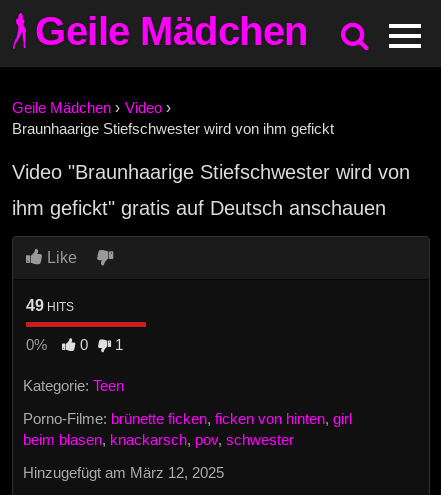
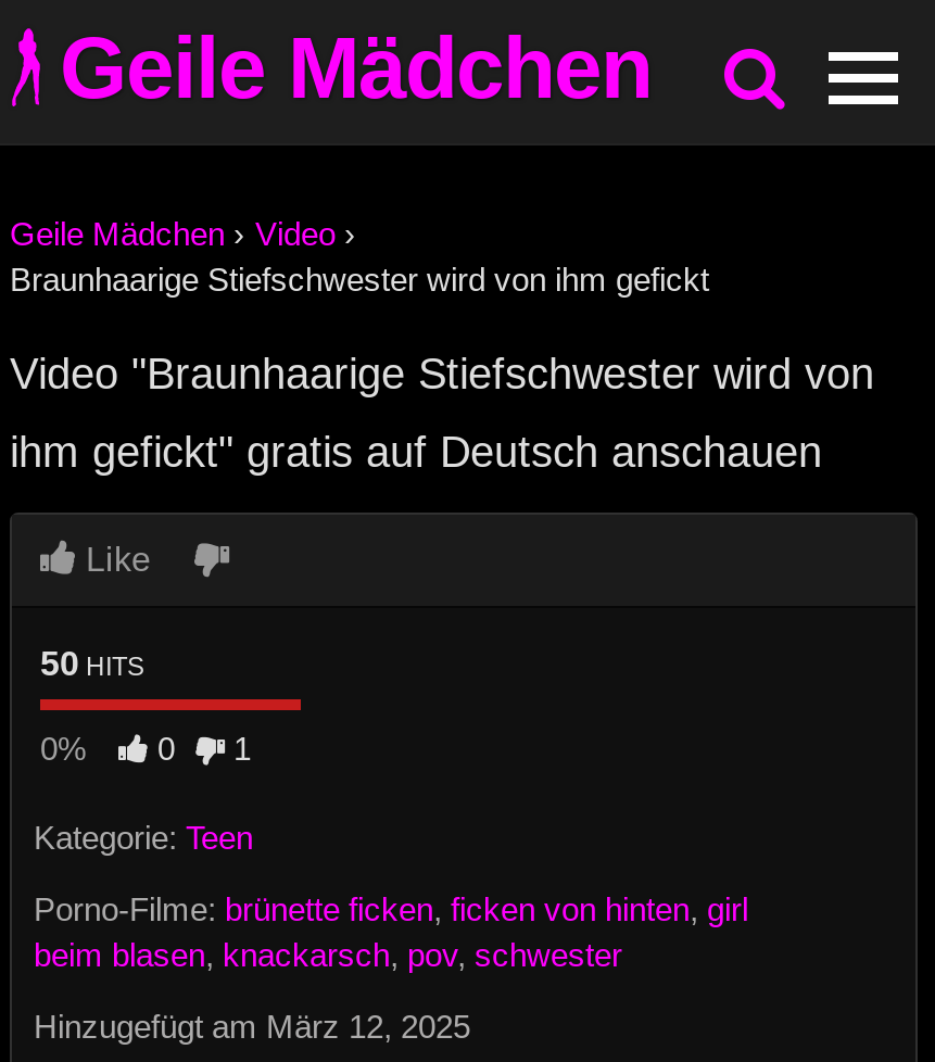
- 49 HITS
+ 50 HITS
